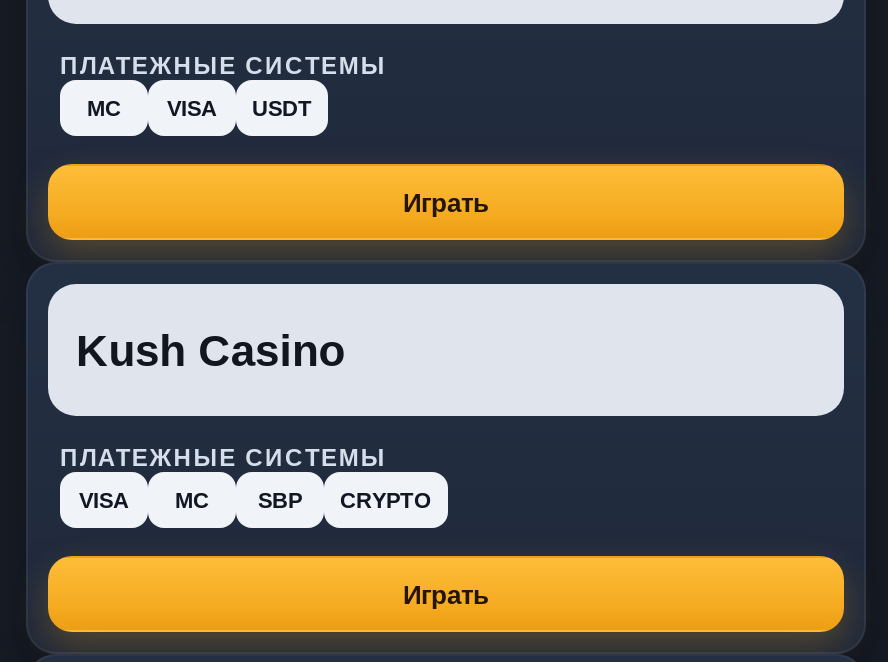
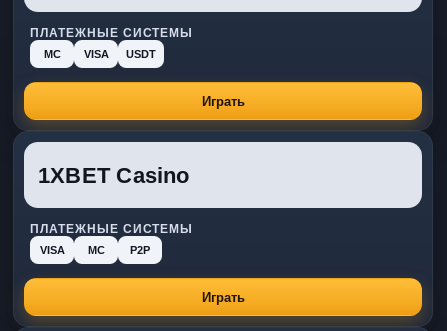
- Kush Casino
+ 1XBET Casino

- SBP
- CRYPTO
+ P2P
